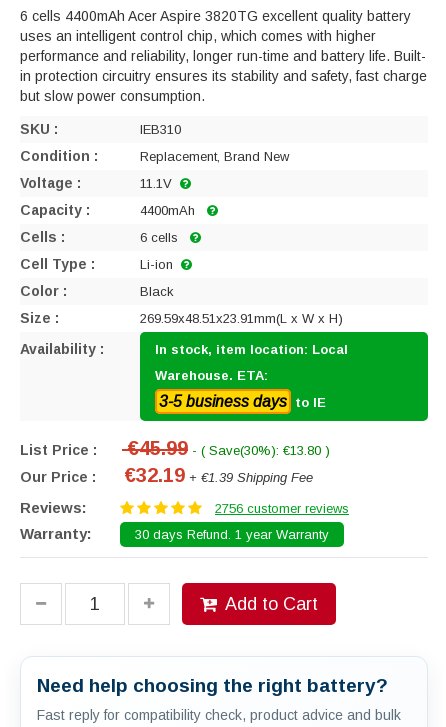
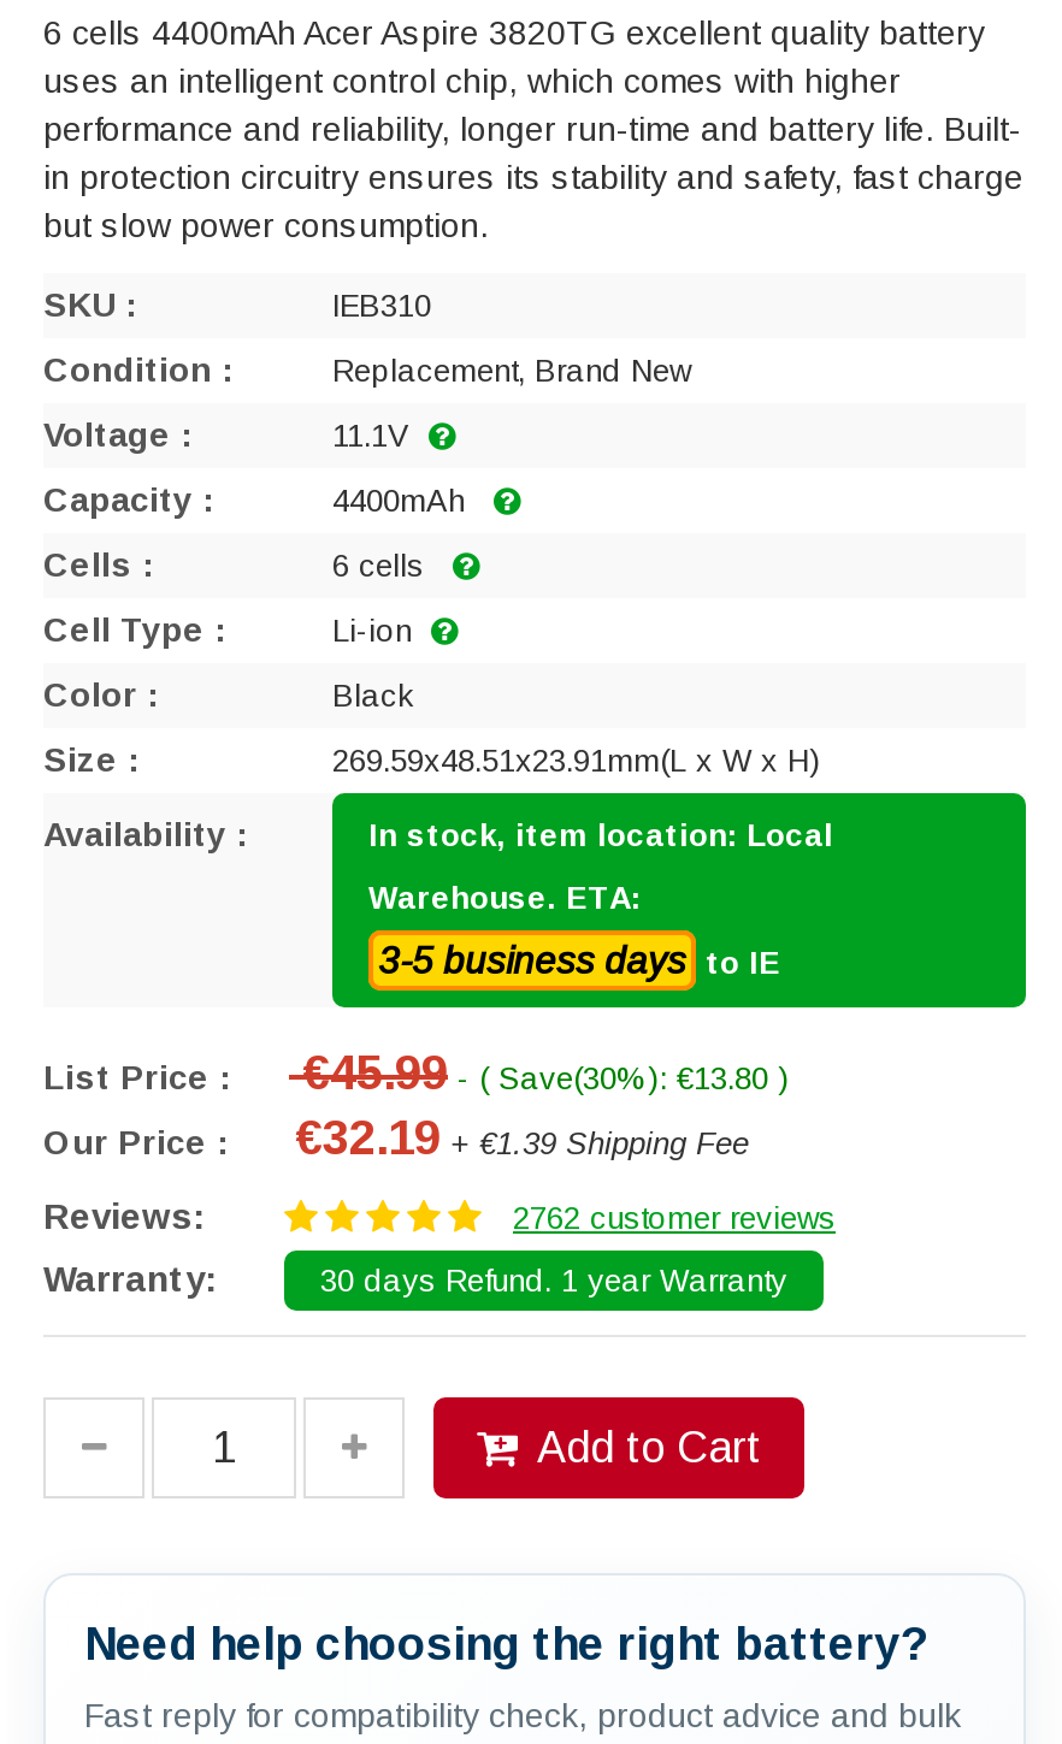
- 2756 customer reviews
+ 2762 customer reviews
